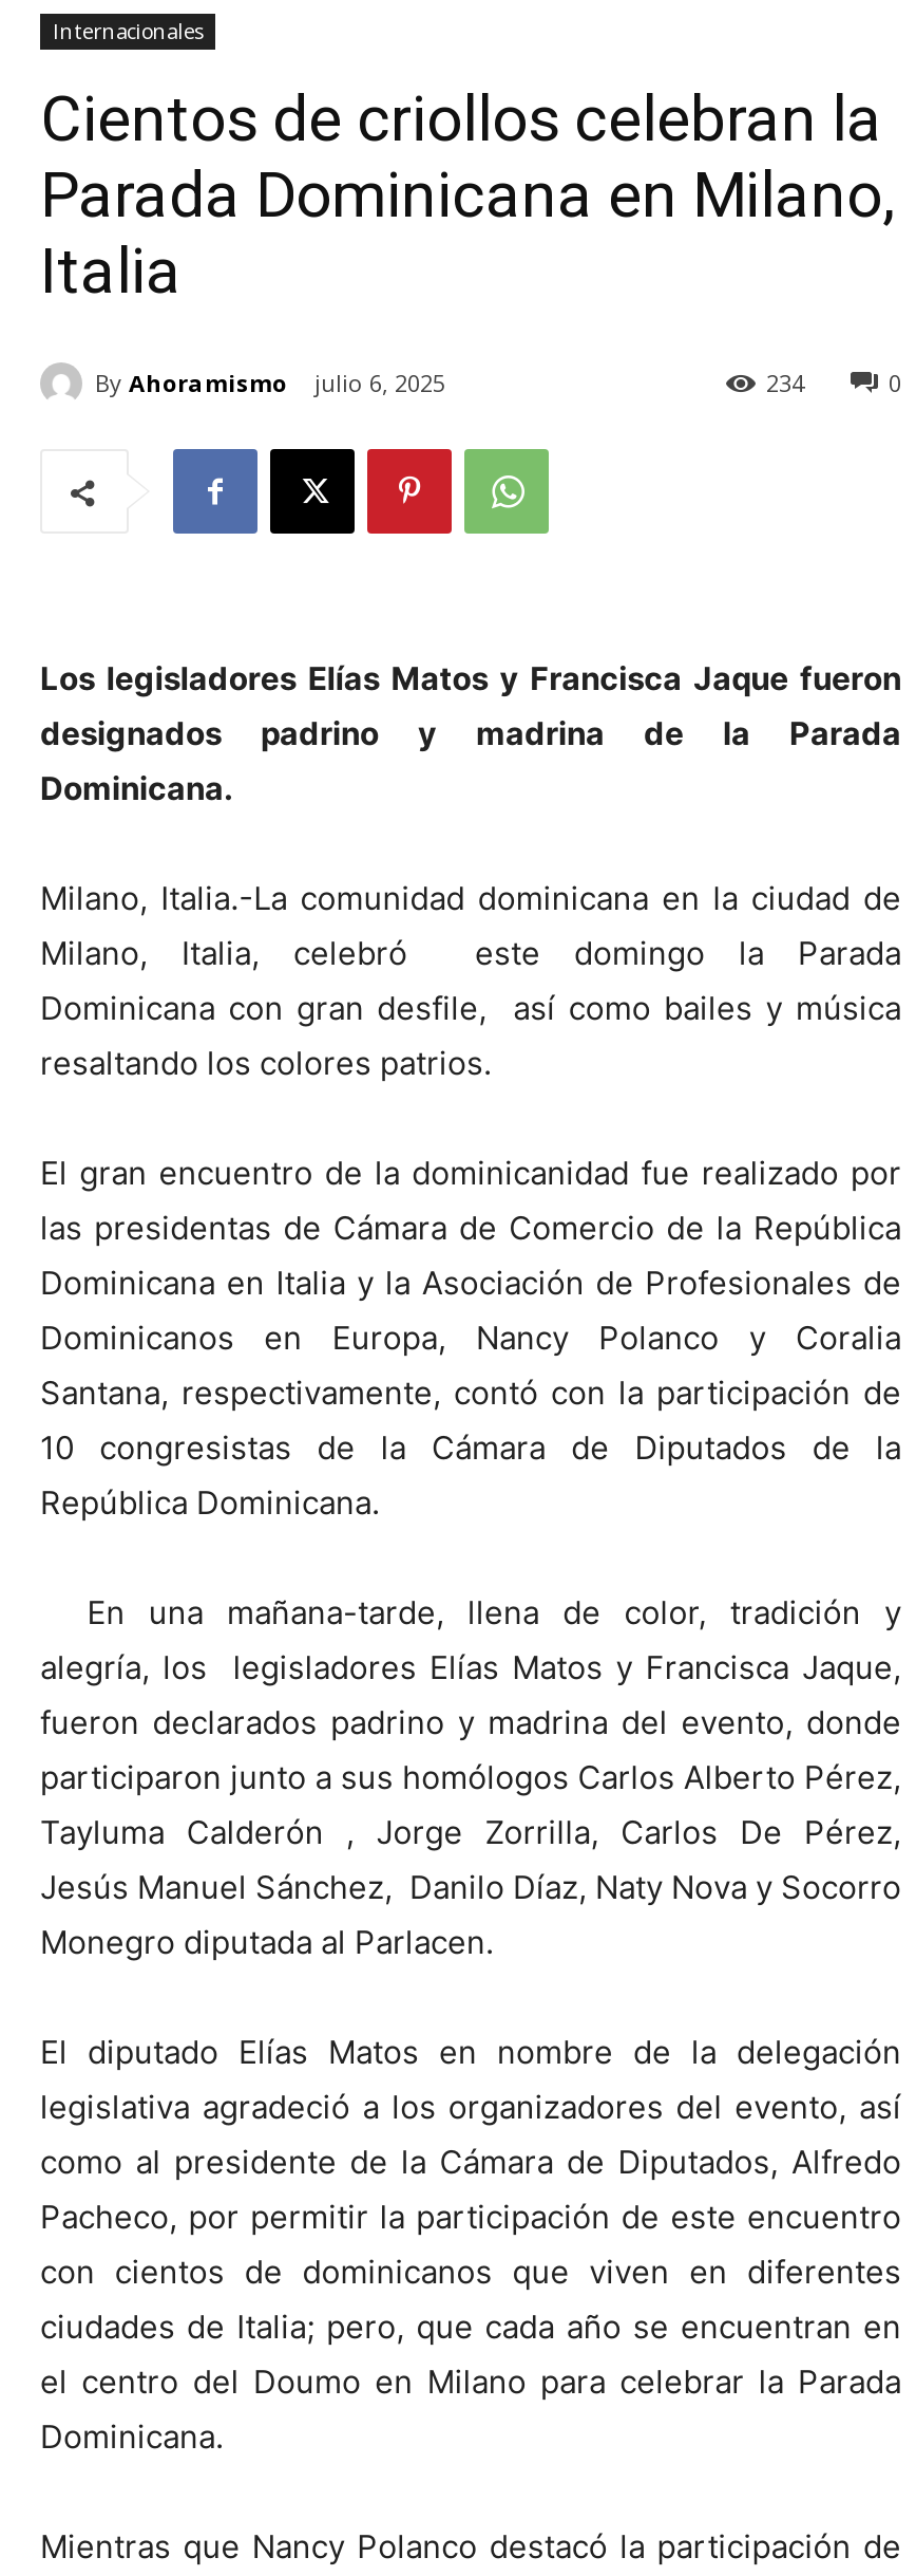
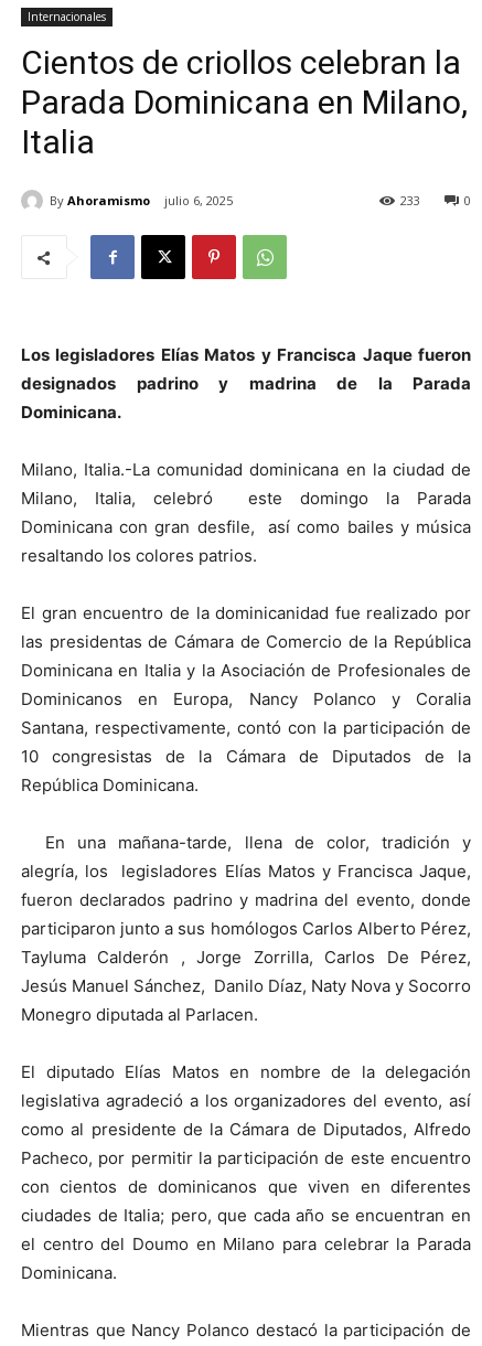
- 234
+ 233
